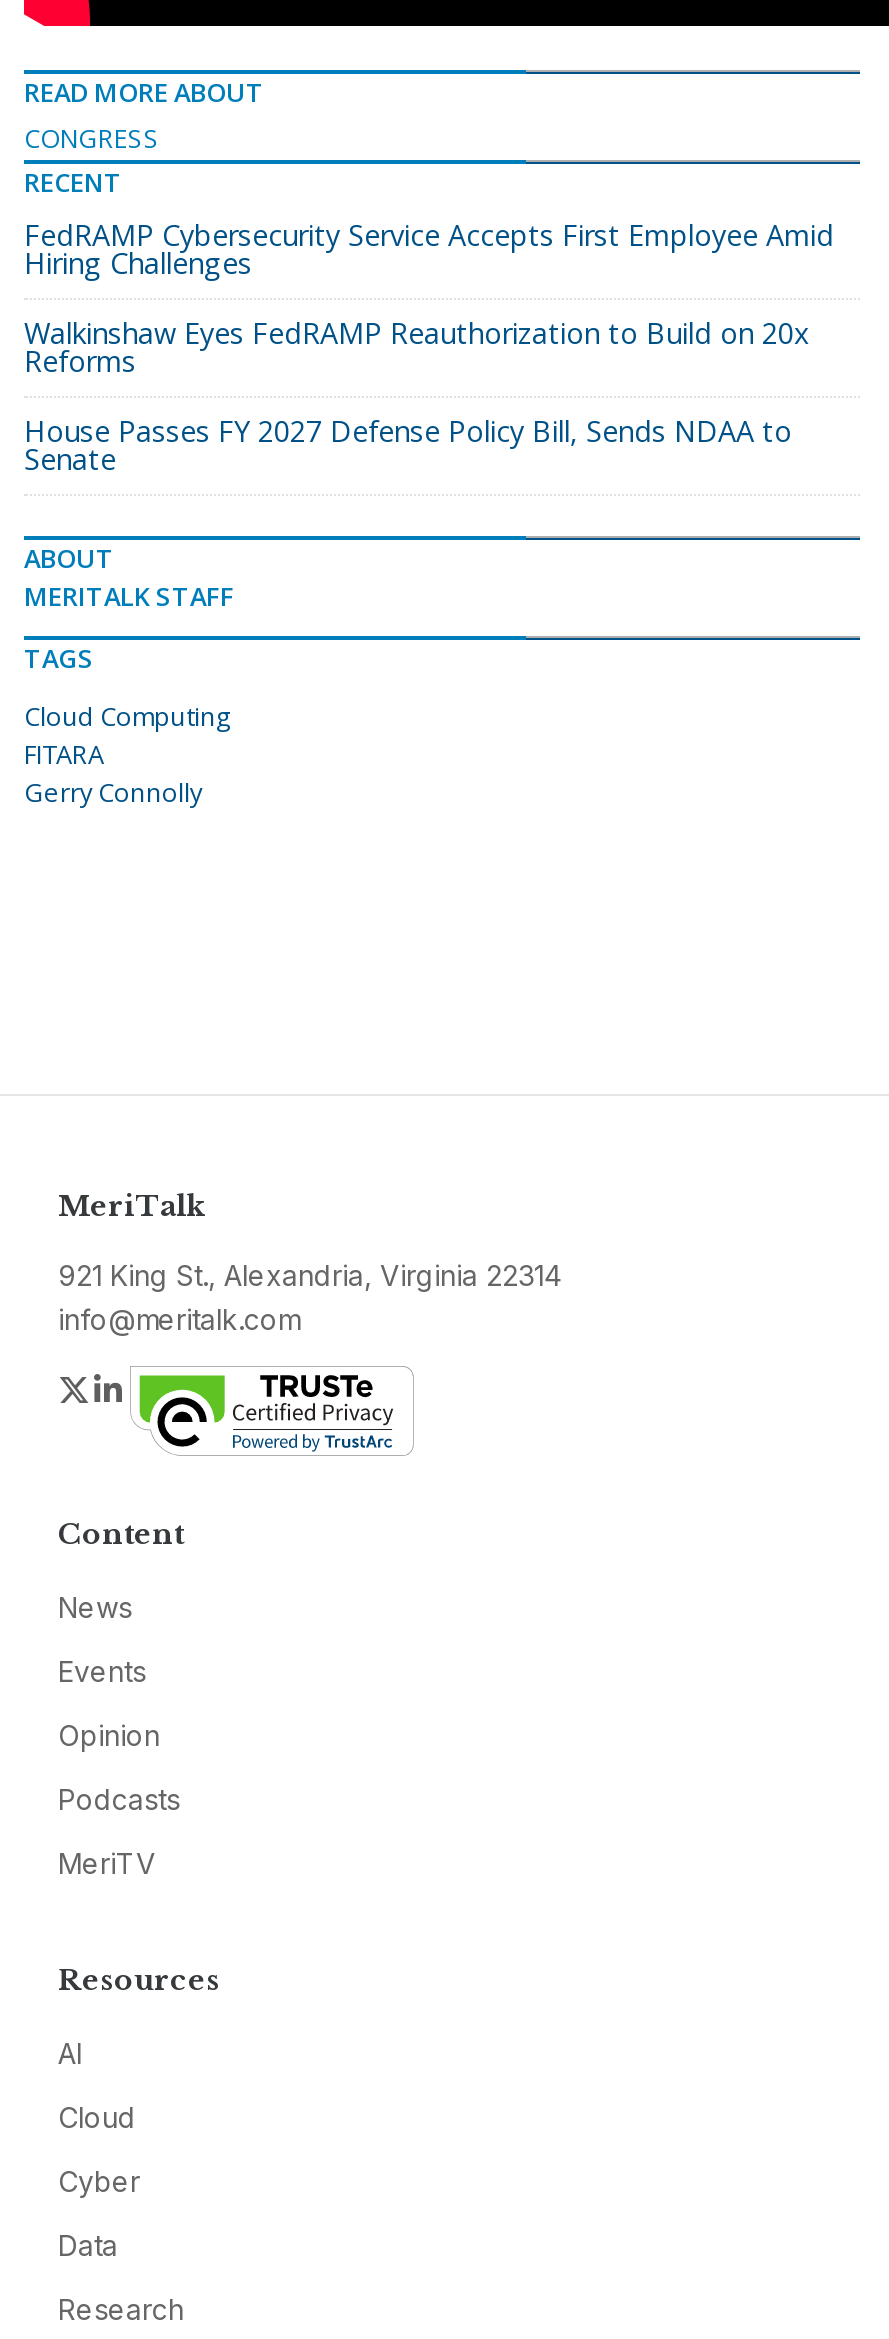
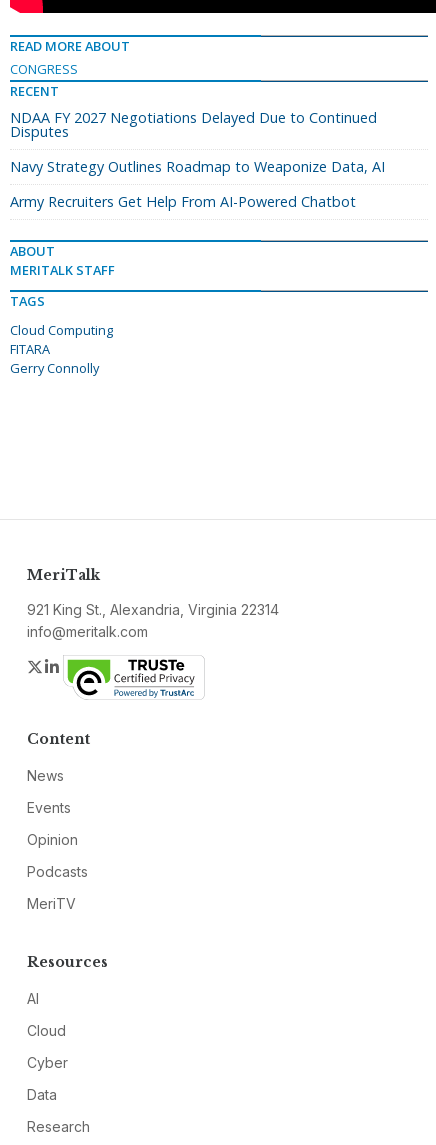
- FedRAMP Cybersecurity Service Accepts First Employee Amid
- Hiring Challenges
+ NDAA FY 2027 Negotiations Delayed Due to Continued
+ Disputes

- Walkinshaw Eyes FedRAMP Reauthorization to Build on 20x
- Reforms
+ Navy Strategy Outlines Roadmap to Weaponize Data, AI

- House Passes FY 2027 Defense Policy Bill, Sends NDAA to
- Senate
+ Army Recruiters Get Help From AI-Powered Chatbot
